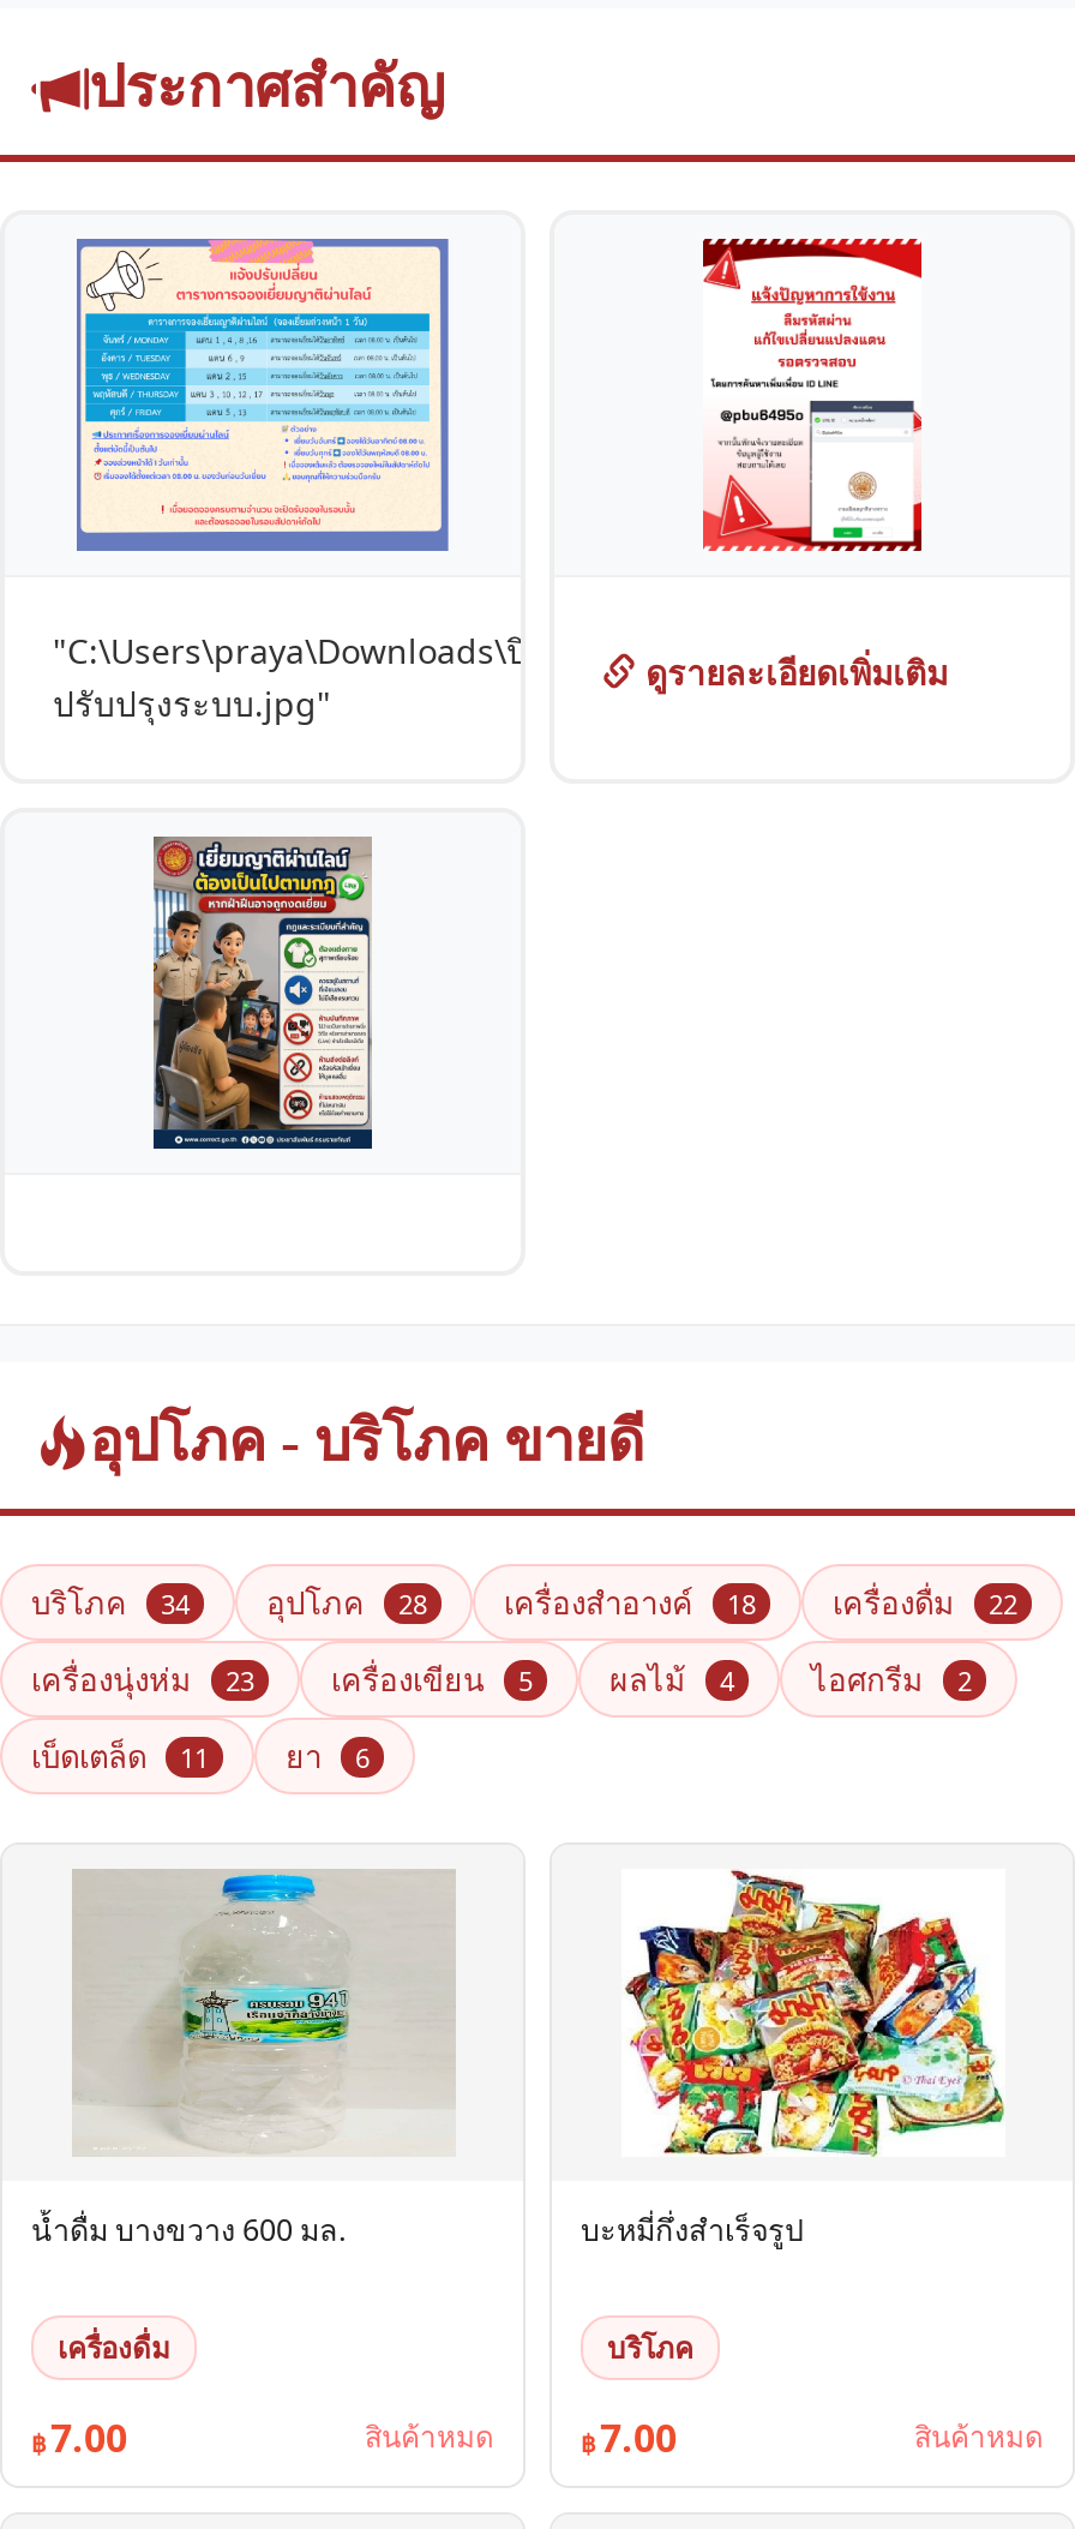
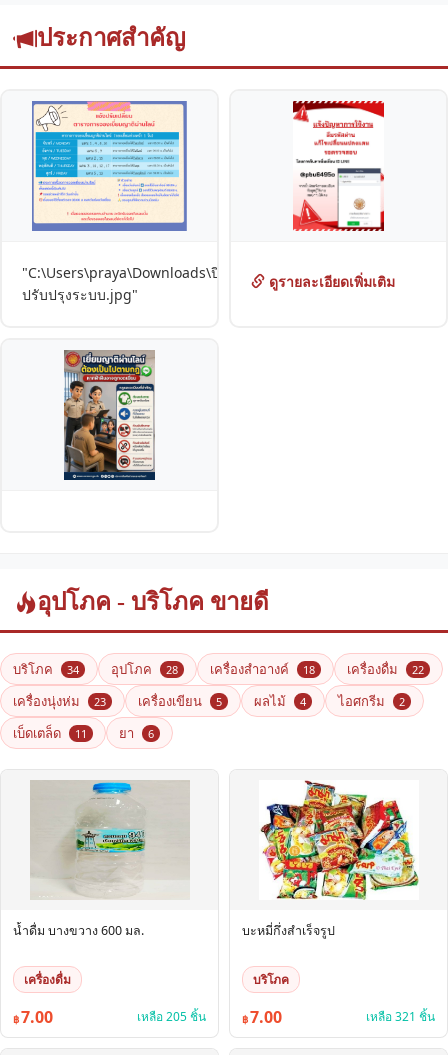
- สินค้าหมด
+ เหลือ 205 ชิ้น

- สินค้าหมด
+ เหลือ 321 ชิ้น
